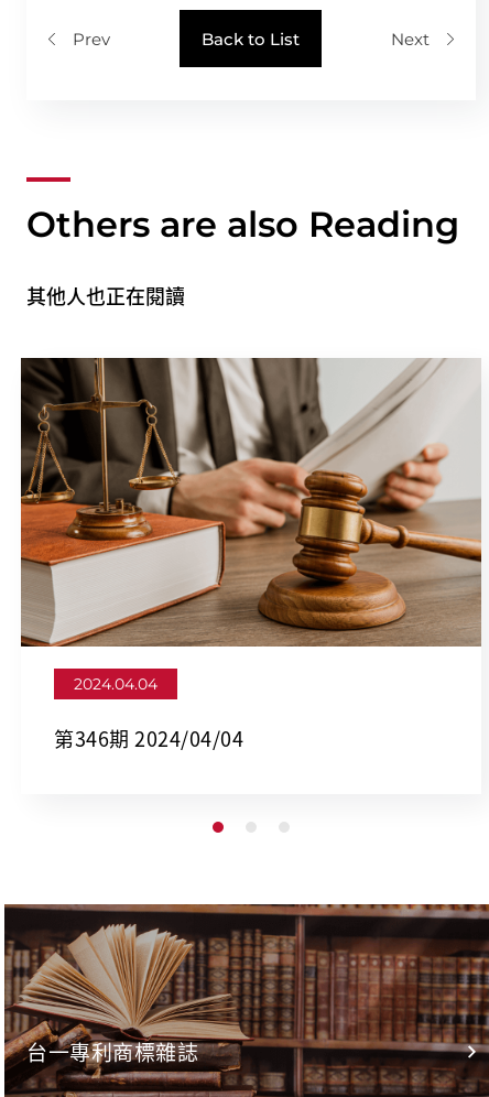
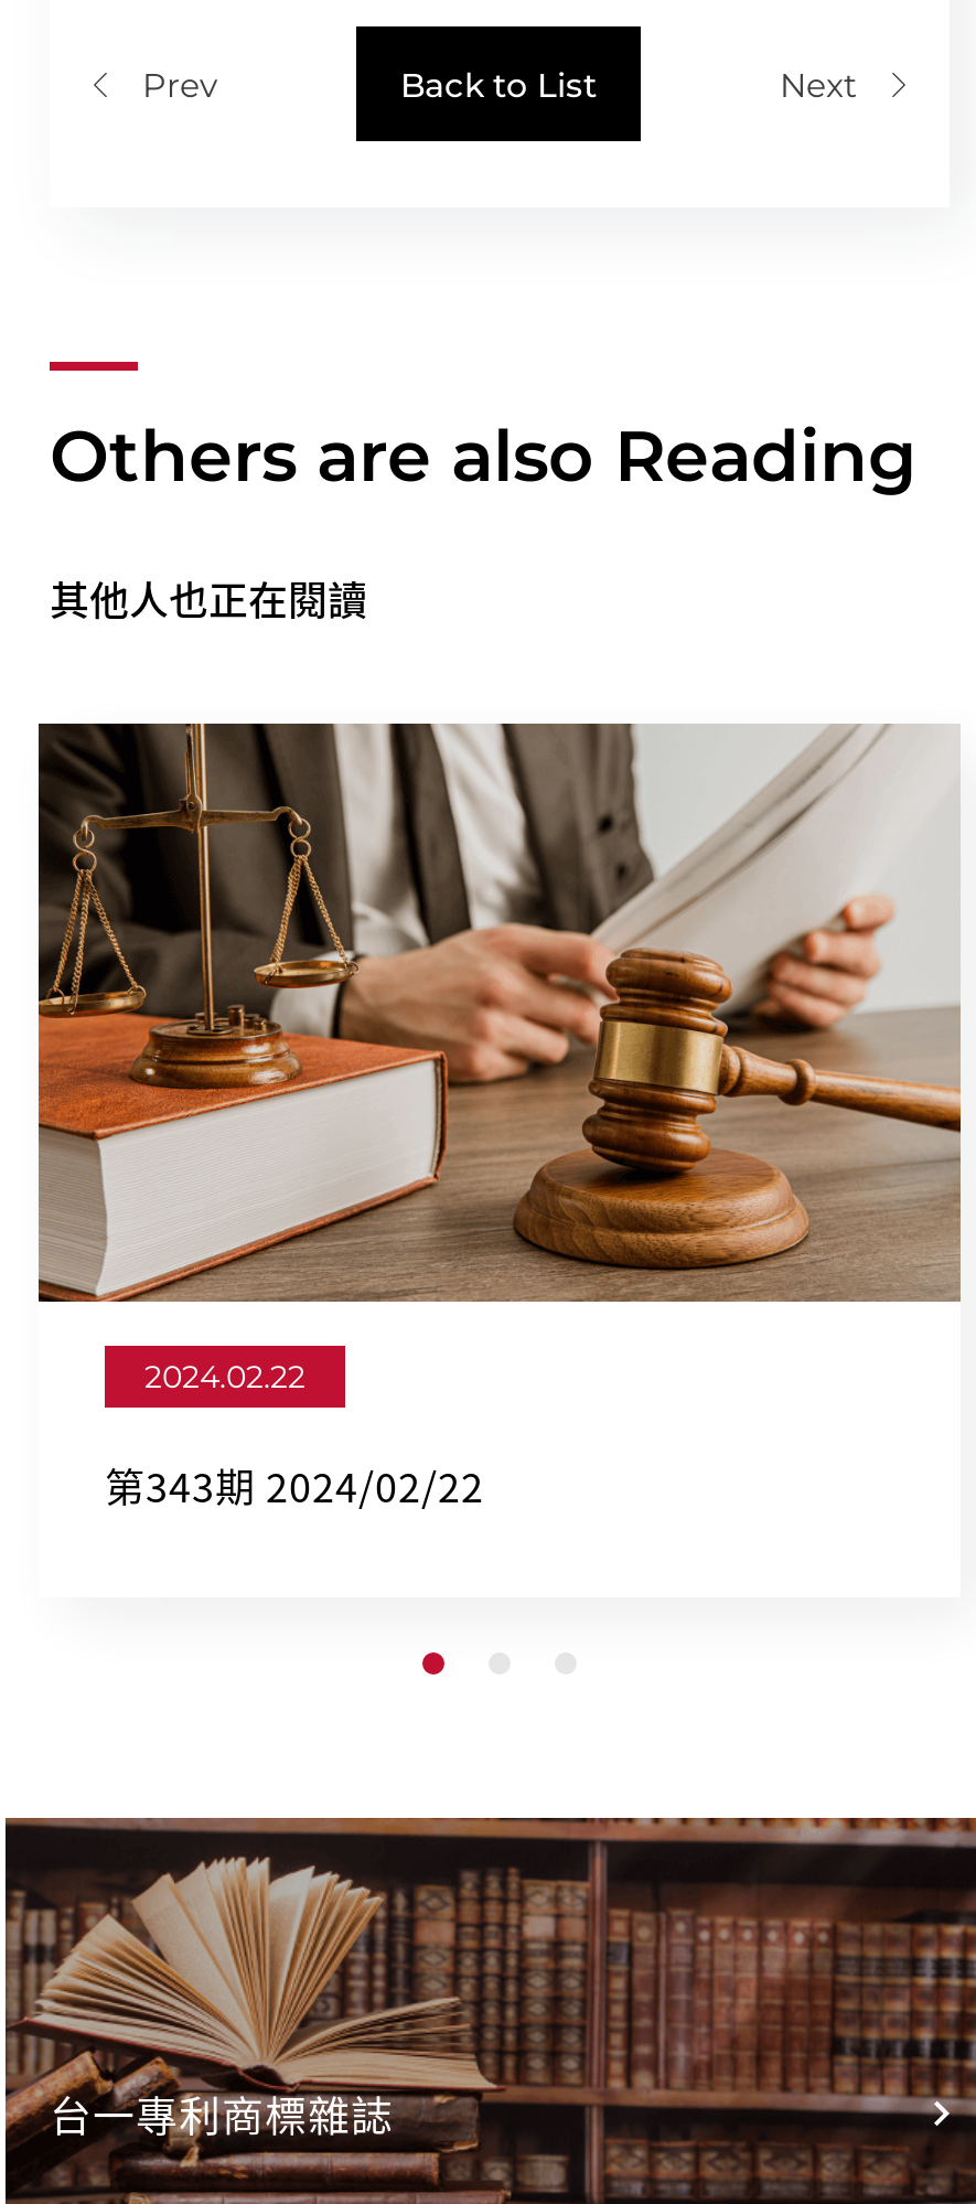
- 2024.04.04
+ 2024.02.22

- 第346期 2024/04/04
+ 第343期 2024/02/22
